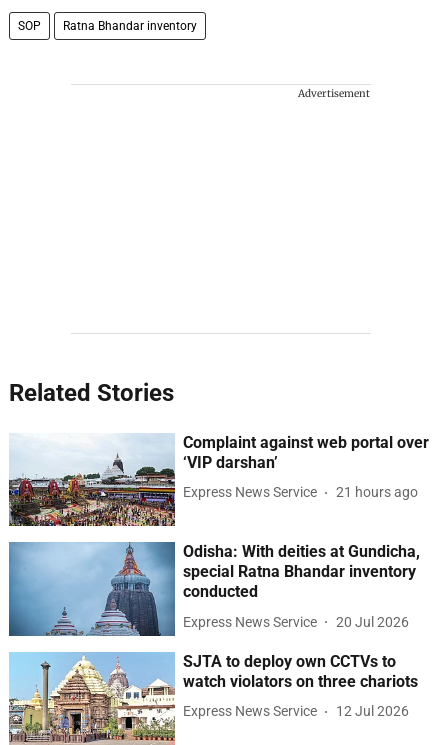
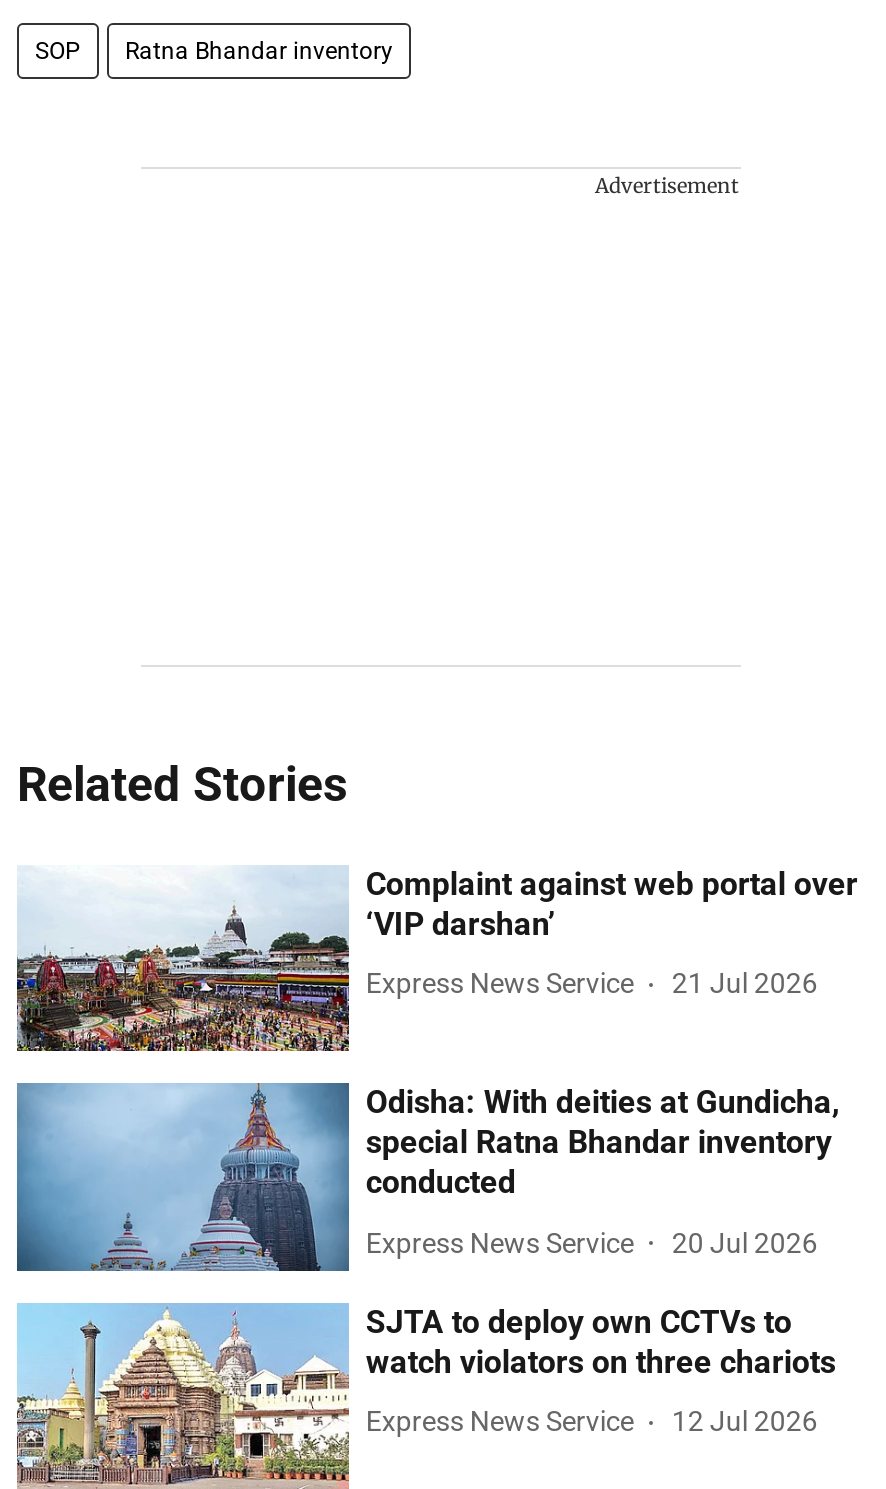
- Express News Service 21 hours ago
+ Express News Service 21 Jul 2026
